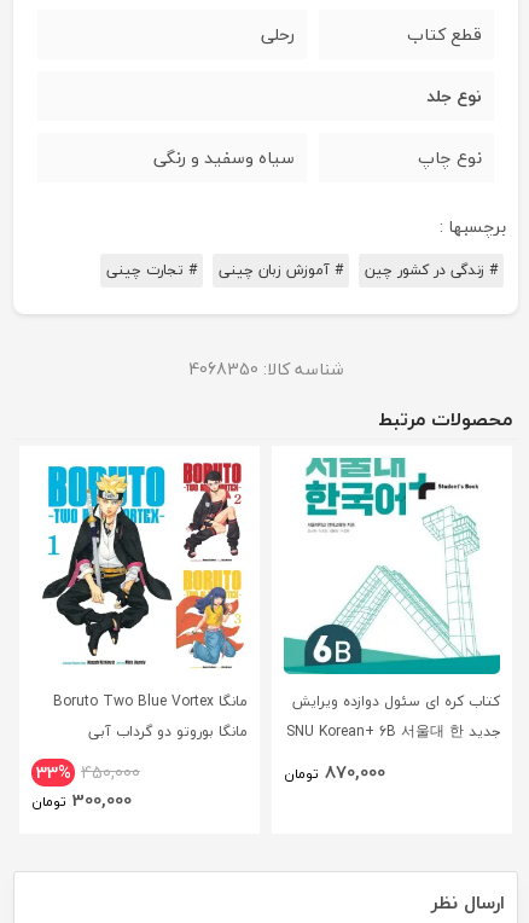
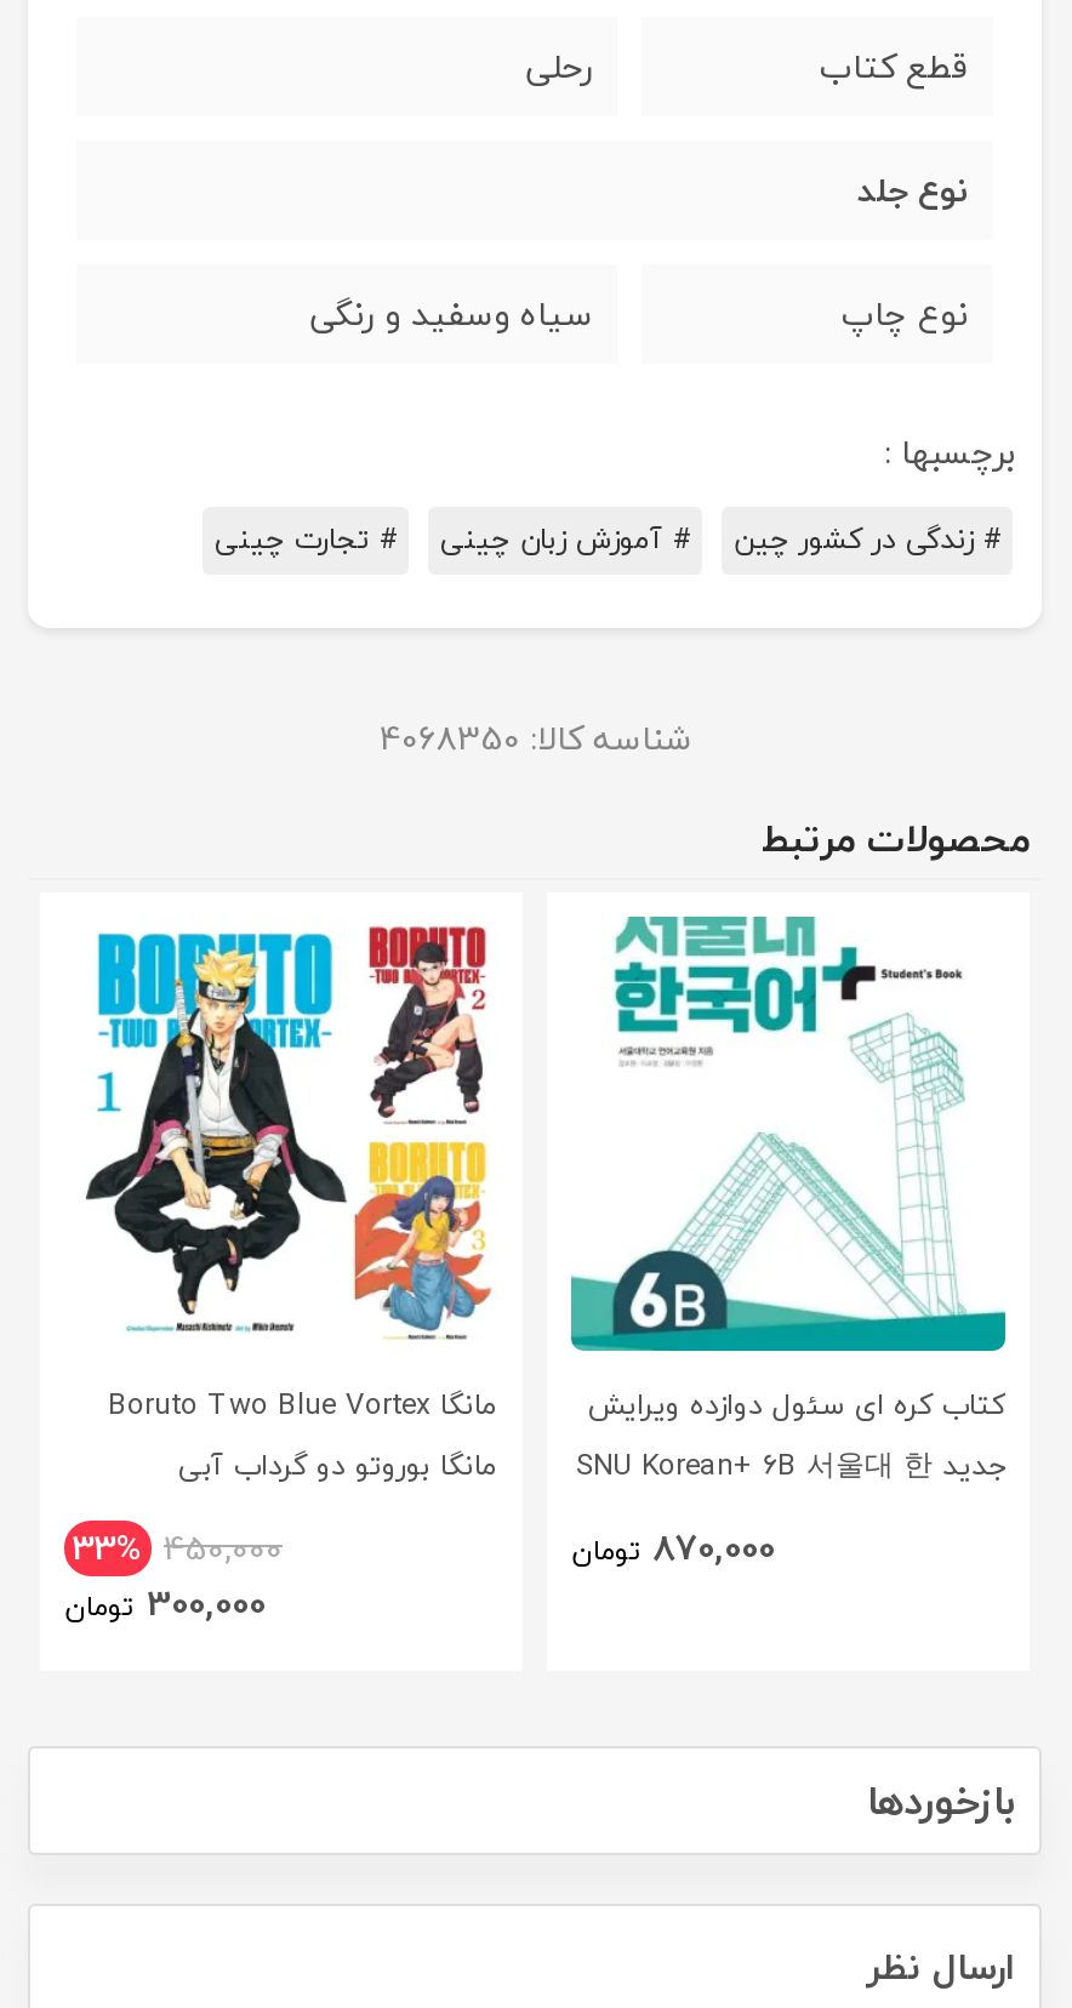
+ بازخوردها
